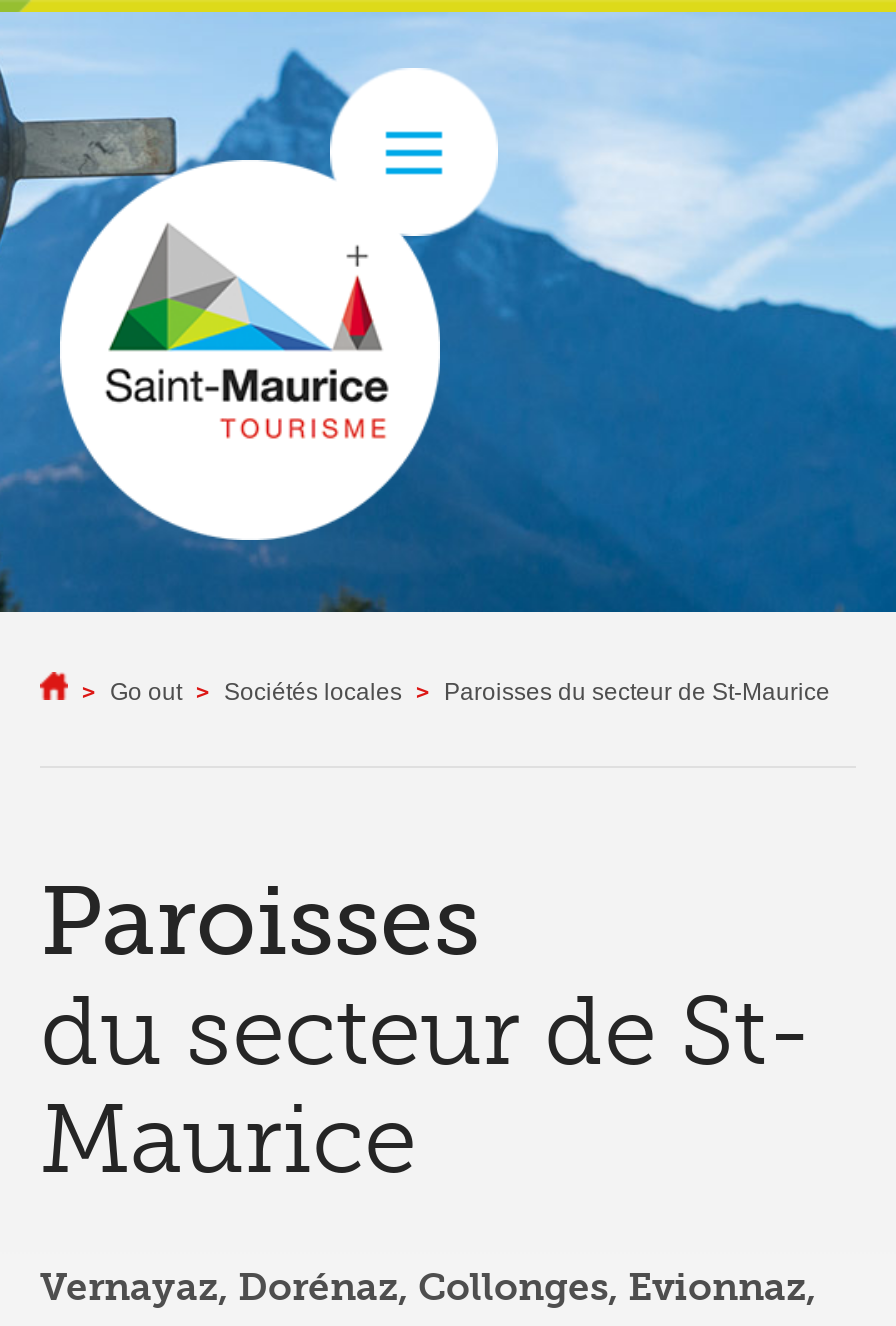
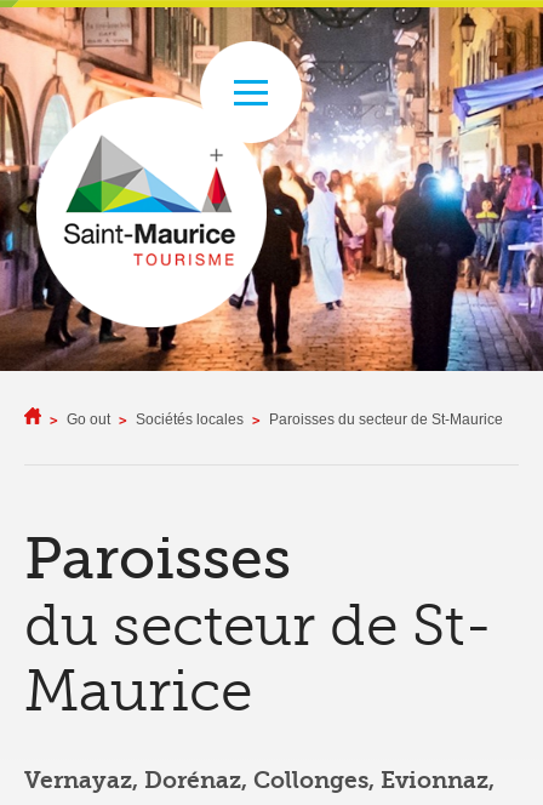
- [image]
+ [image]
